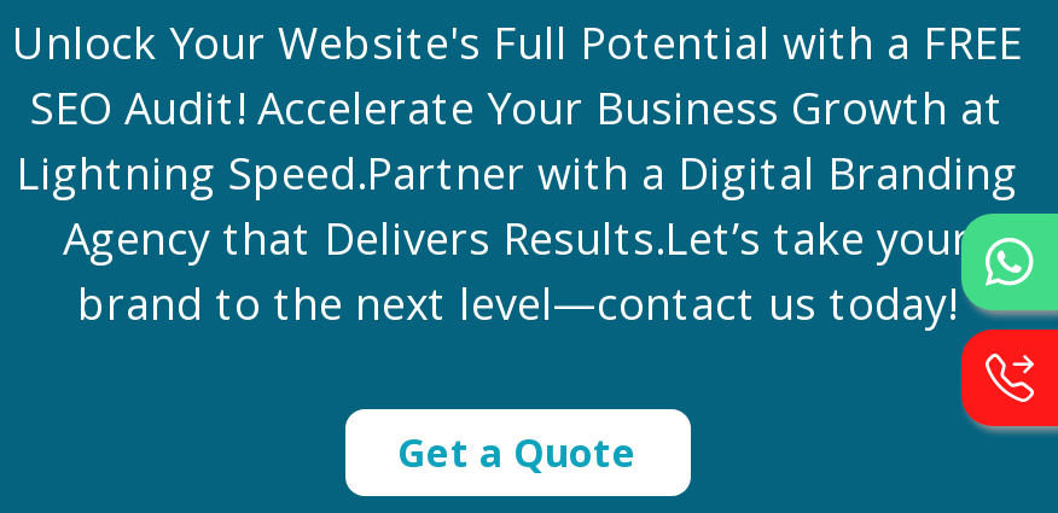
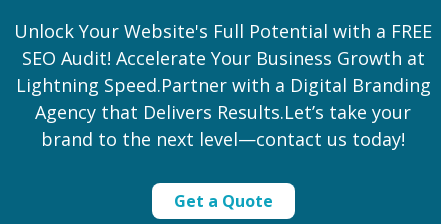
- [image]
